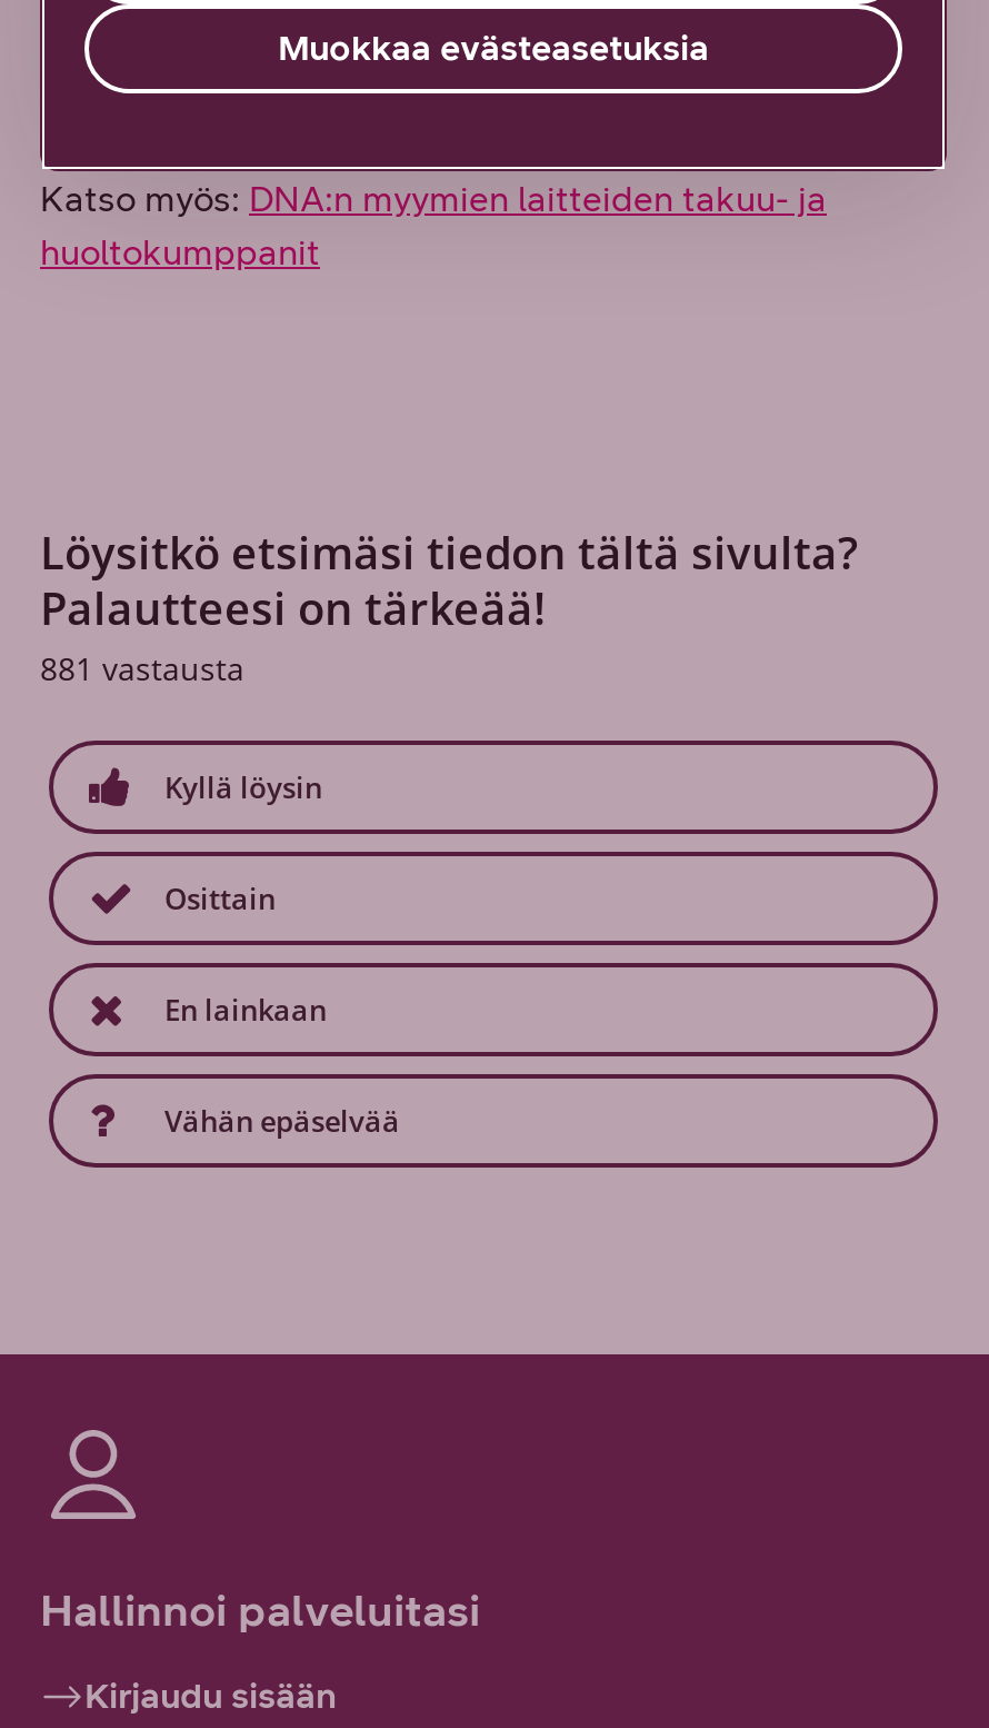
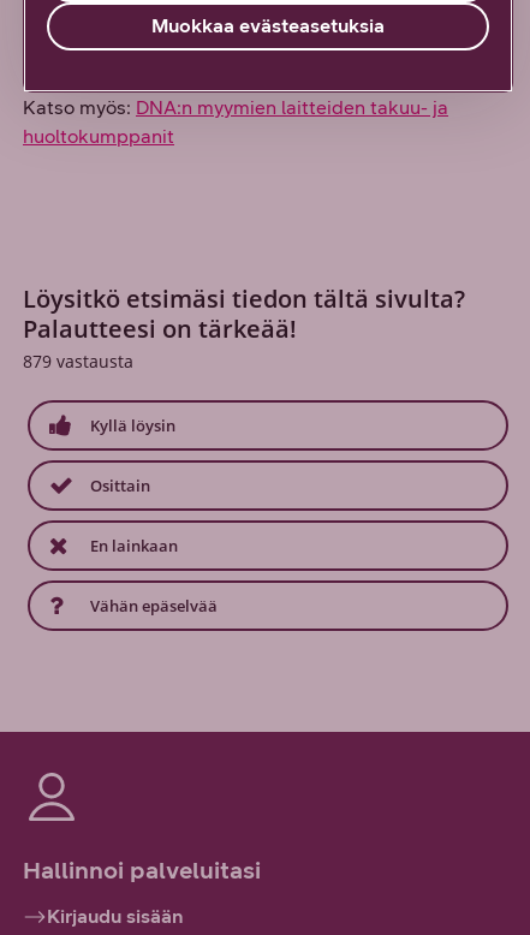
- 881 vastausta
+ 879 vastausta
